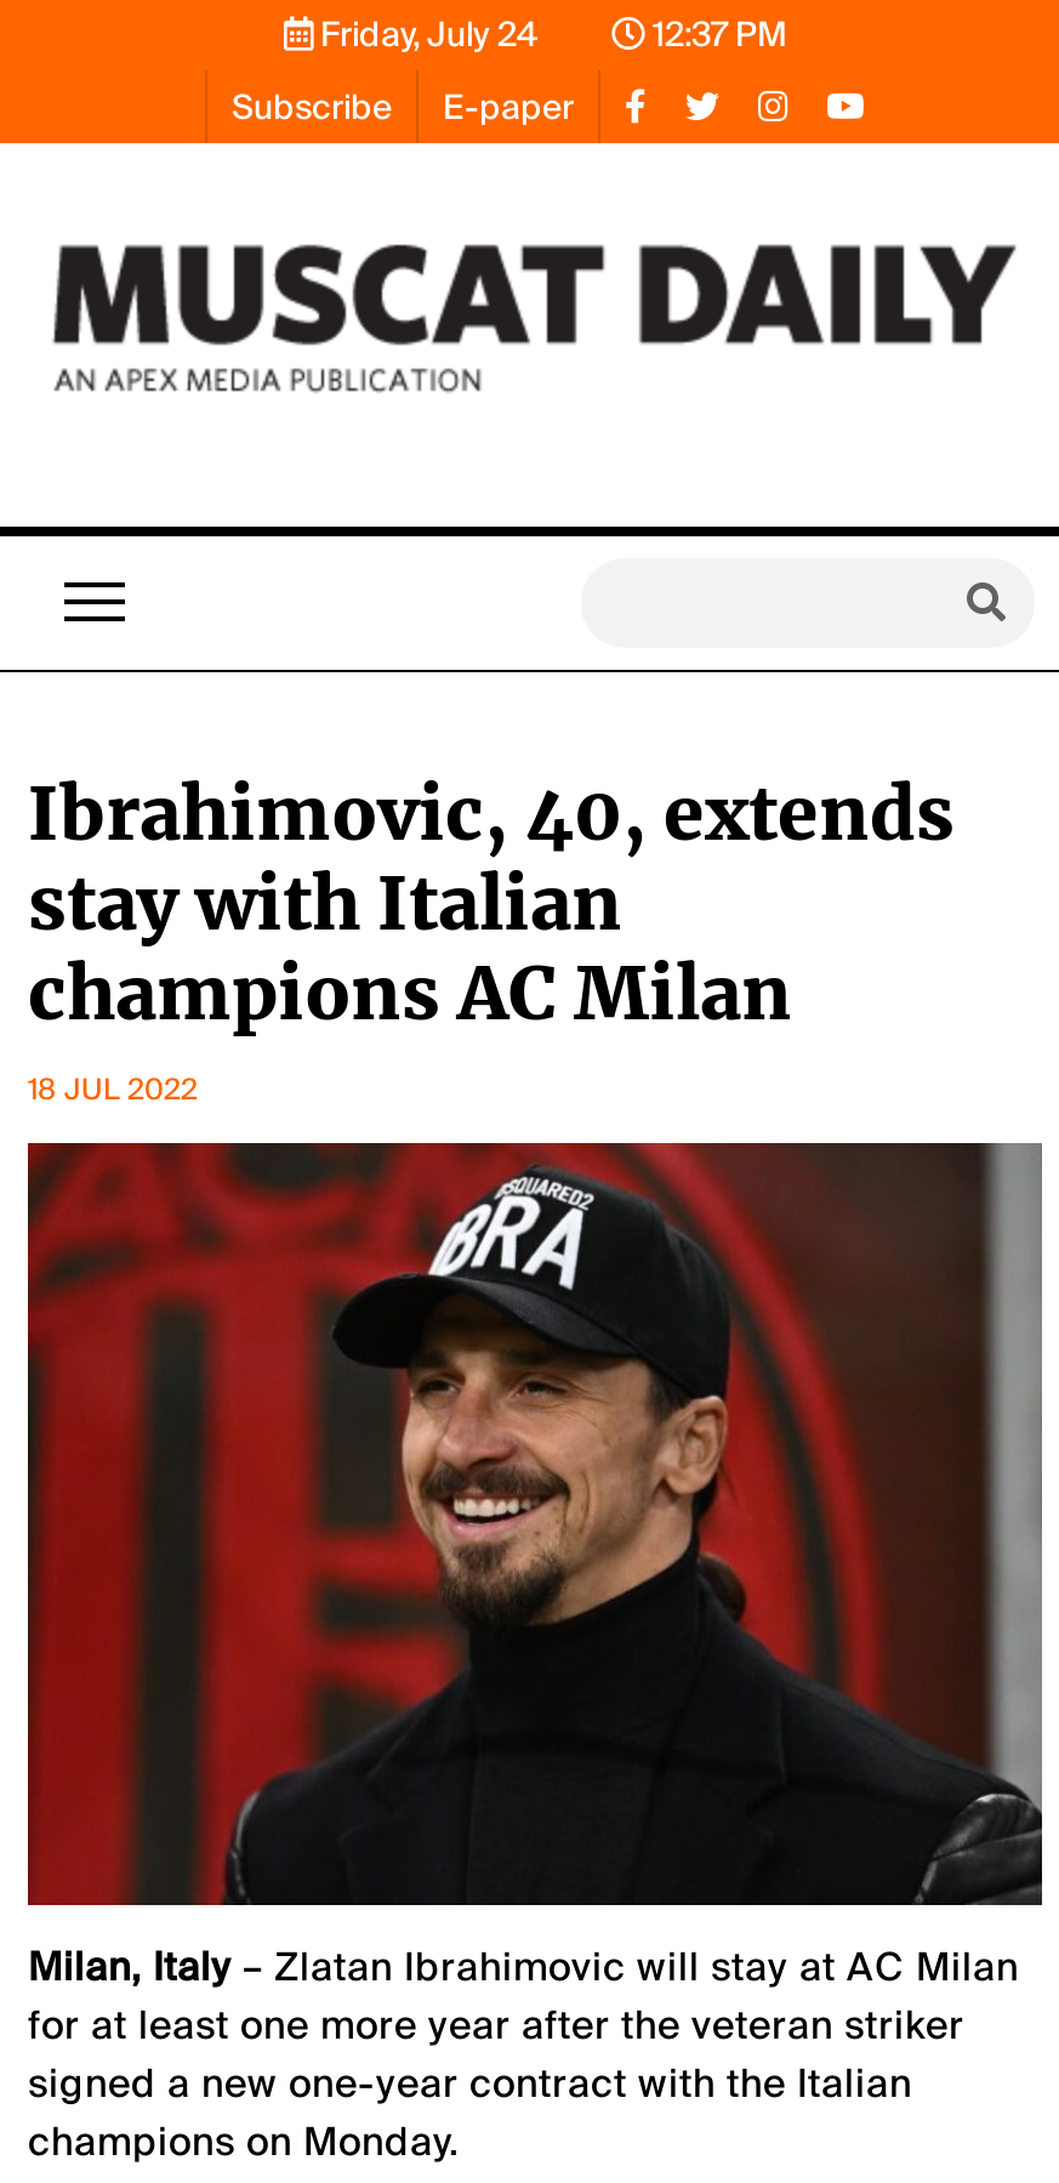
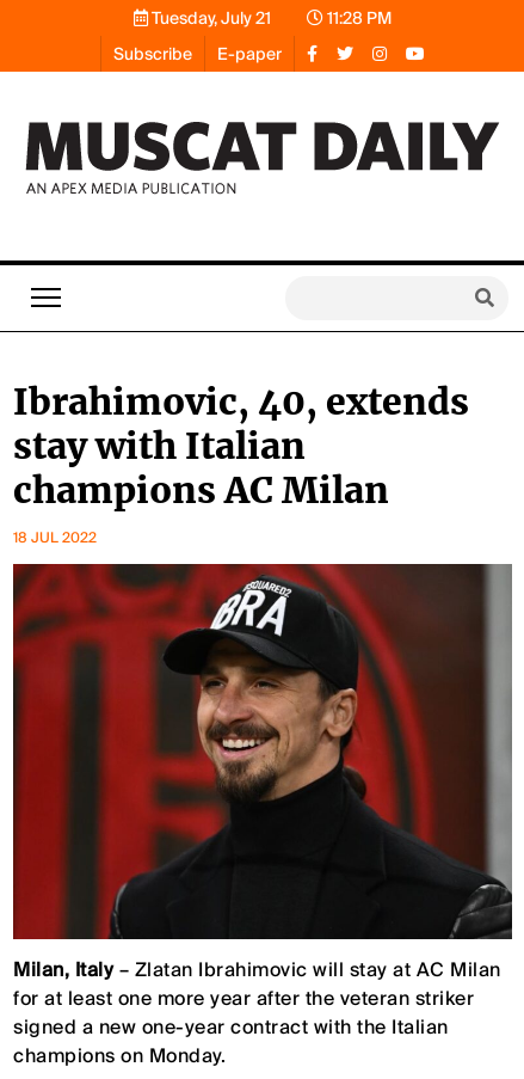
- Friday, July 24
+ Tuesday, July 21

- 12:37 PM
+ 11:28 PM
